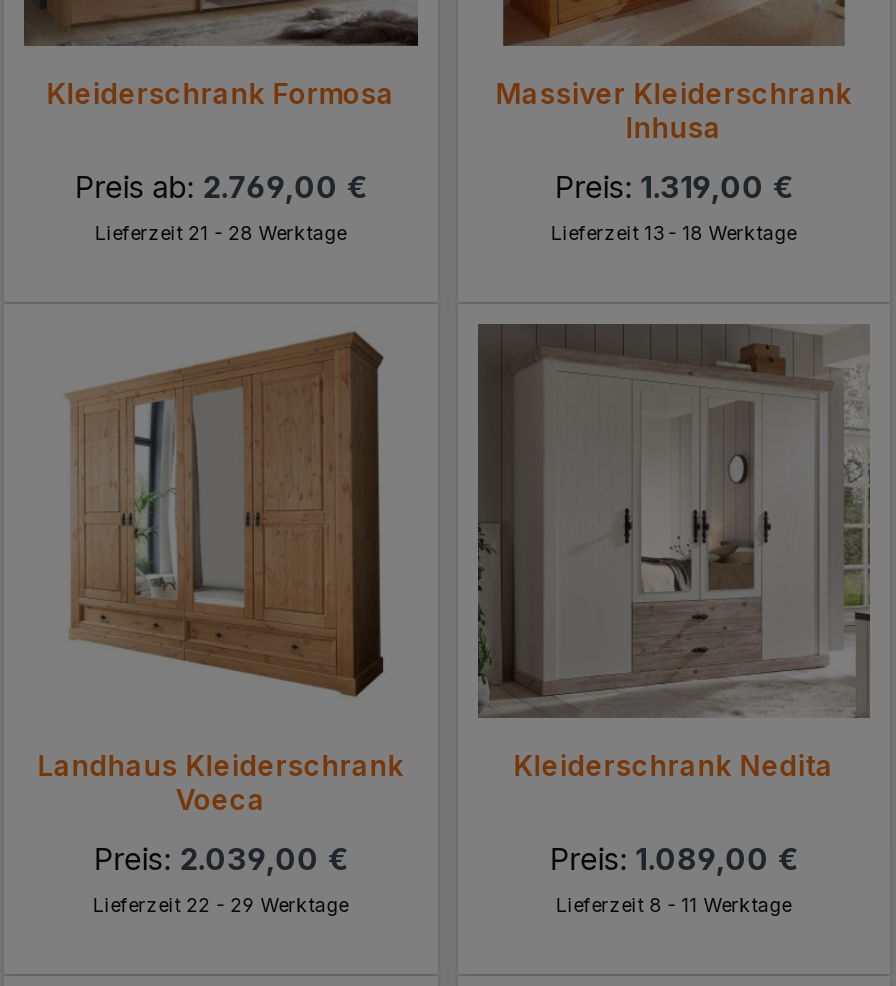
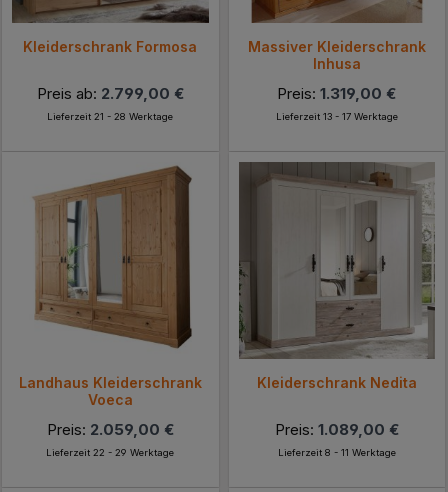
- Preis ab: 2.769,00 €
+ Preis ab: 2.799,00 €

- Lieferzeit 13 - 18 Werktage
+ Lieferzeit 13 - 17 Werktage

- Preis: 2.039,00 €
+ Preis: 2.059,00 €
